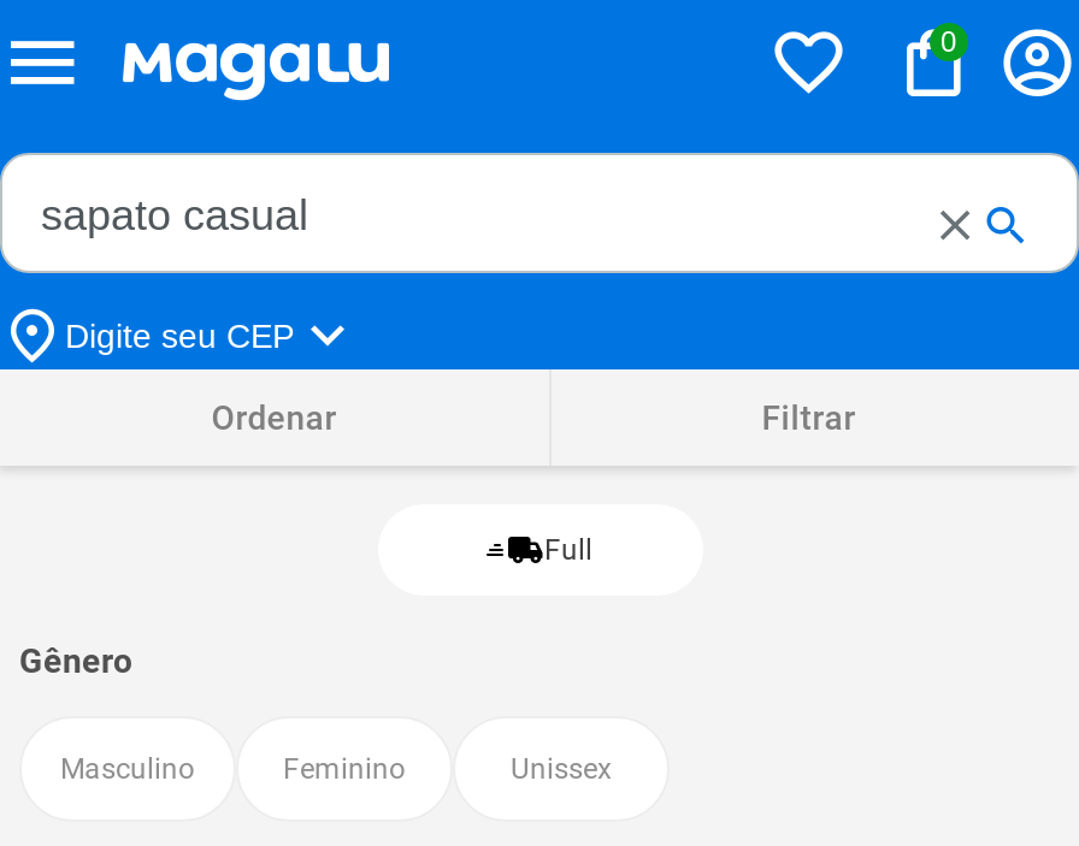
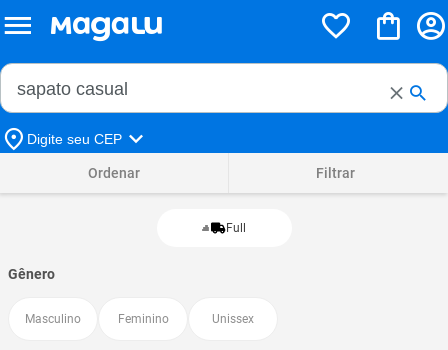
- 0
